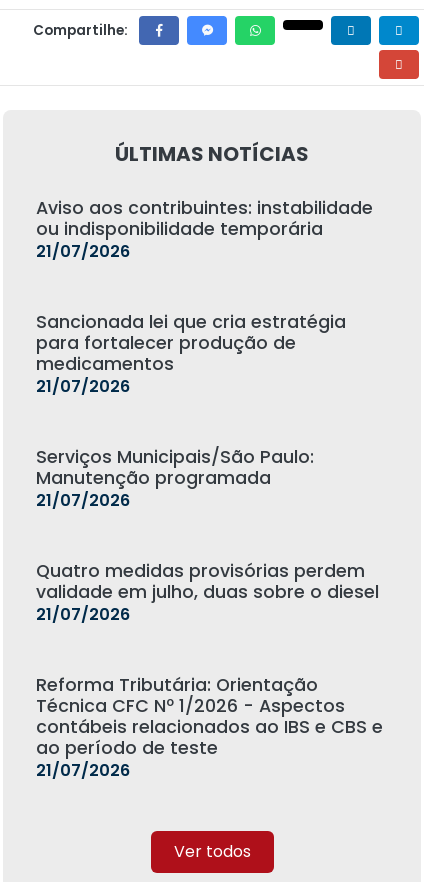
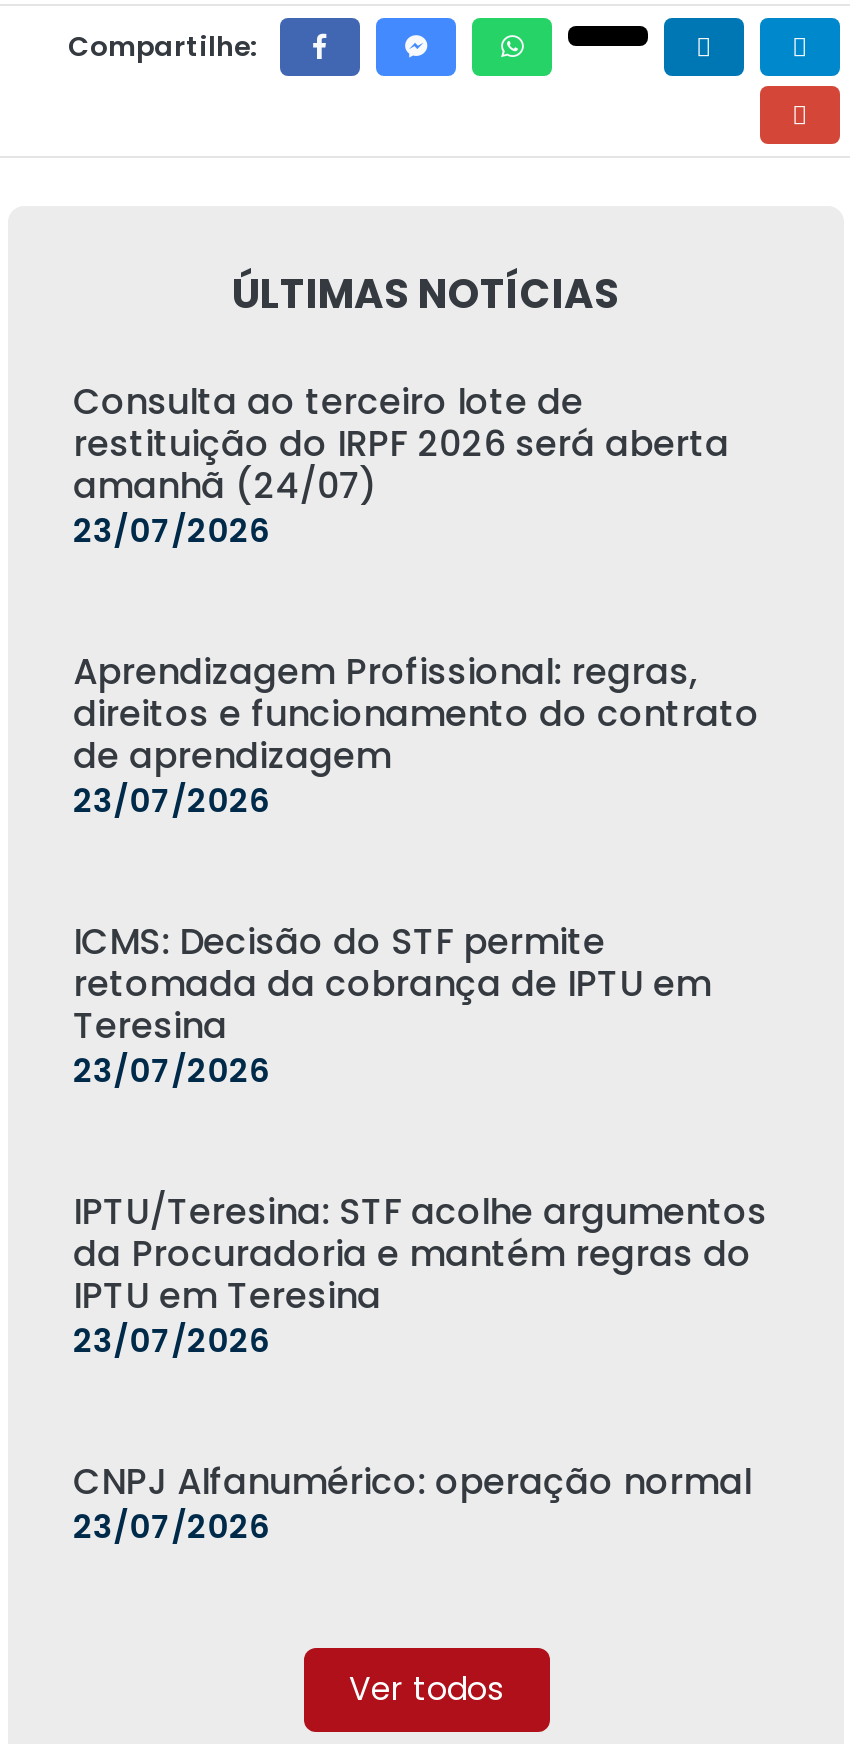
- Aviso aos contribuintes: instabilidade
- ou indisponibilidade temporária
- 21/07/2026
+ Consulta ao terceiro lote de
+ restituição do IRPF 2026 será aberta
+ amanhã (24/07)
+ 23/07/2026

- Sancionada lei que cria estratégia
- para fortalecer produção de
- medicamentos
- 21/07/2026
+ Aprendizagem Profissional: regras,
+ direitos e funcionamento do contrato
+ de aprendizagem
+ 23/07/2026

- Serviços Municipais/São Paulo:
- Manutenção programada
- 21/07/2026
+ ICMS: Decisão do STF permite
+ retomada da cobrança de IPTU em
+ Teresina
+ 23/07/2026

- Quatro medidas provisórias perdem
- validade em julho, duas sobre o diesel
- 21/07/2026
+ IPTU/Teresina: STF acolhe argumentos
+ da Procuradoria e mantém regras do
+ IPTU em Teresina
+ 23/07/2026

- Reforma Tributária: Orientação
- Técnica CFC Nº 1/2026 - Aspectos
- contábeis relacionados ao IBS e CBS e
- ao período de teste
- 21/07/2026
+ CNPJ Alfanumérico: operação normal
+ 23/07/2026
